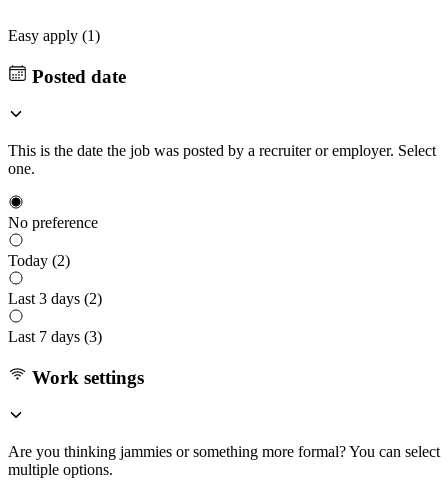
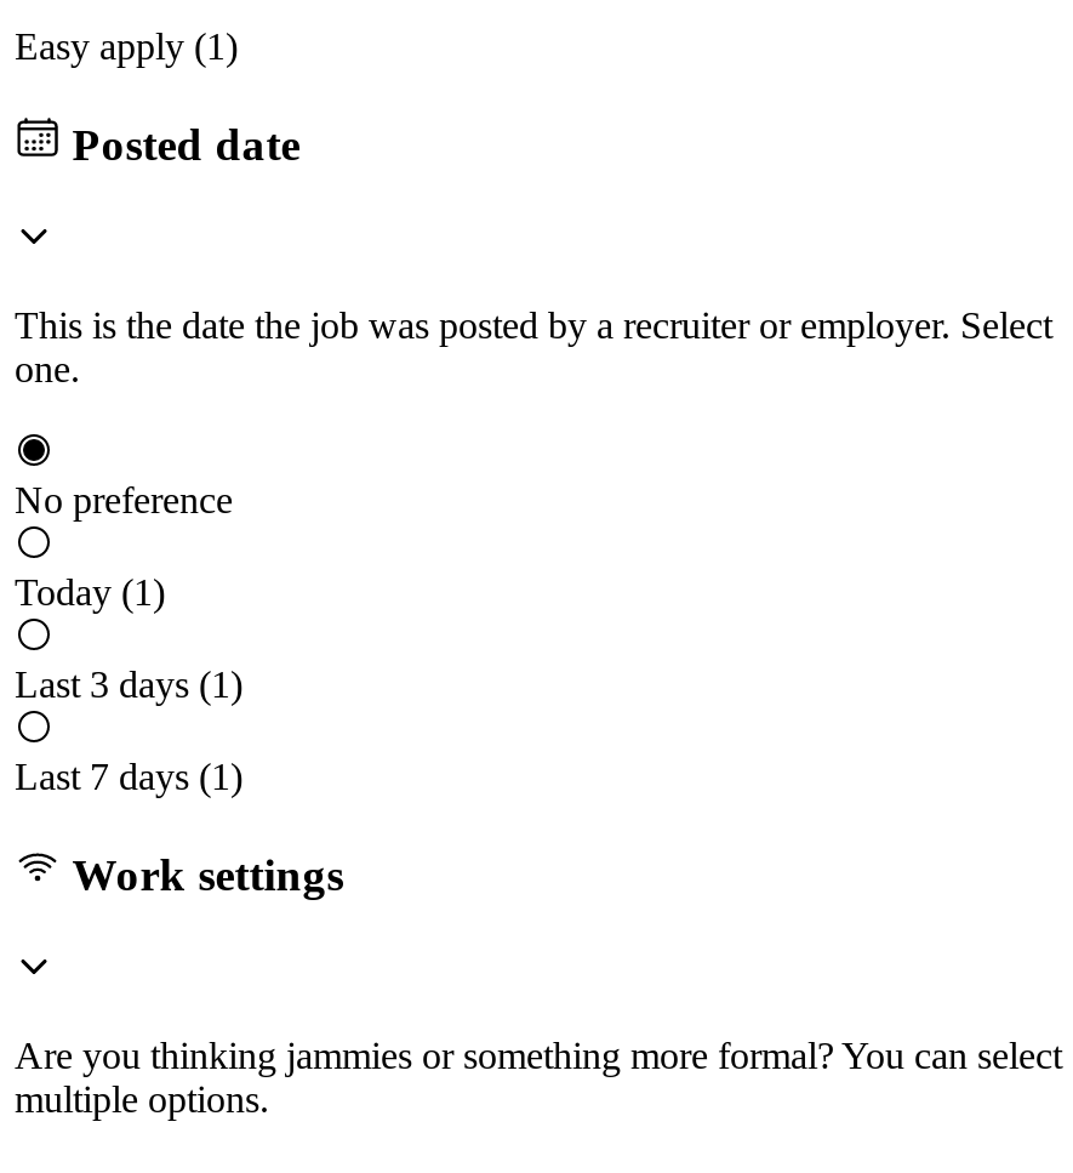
- Today (2)
+ Today (1)

- Last 3 days (2)
+ Last 3 days (1)

- Last 7 days (3)
+ Last 7 days (1)
